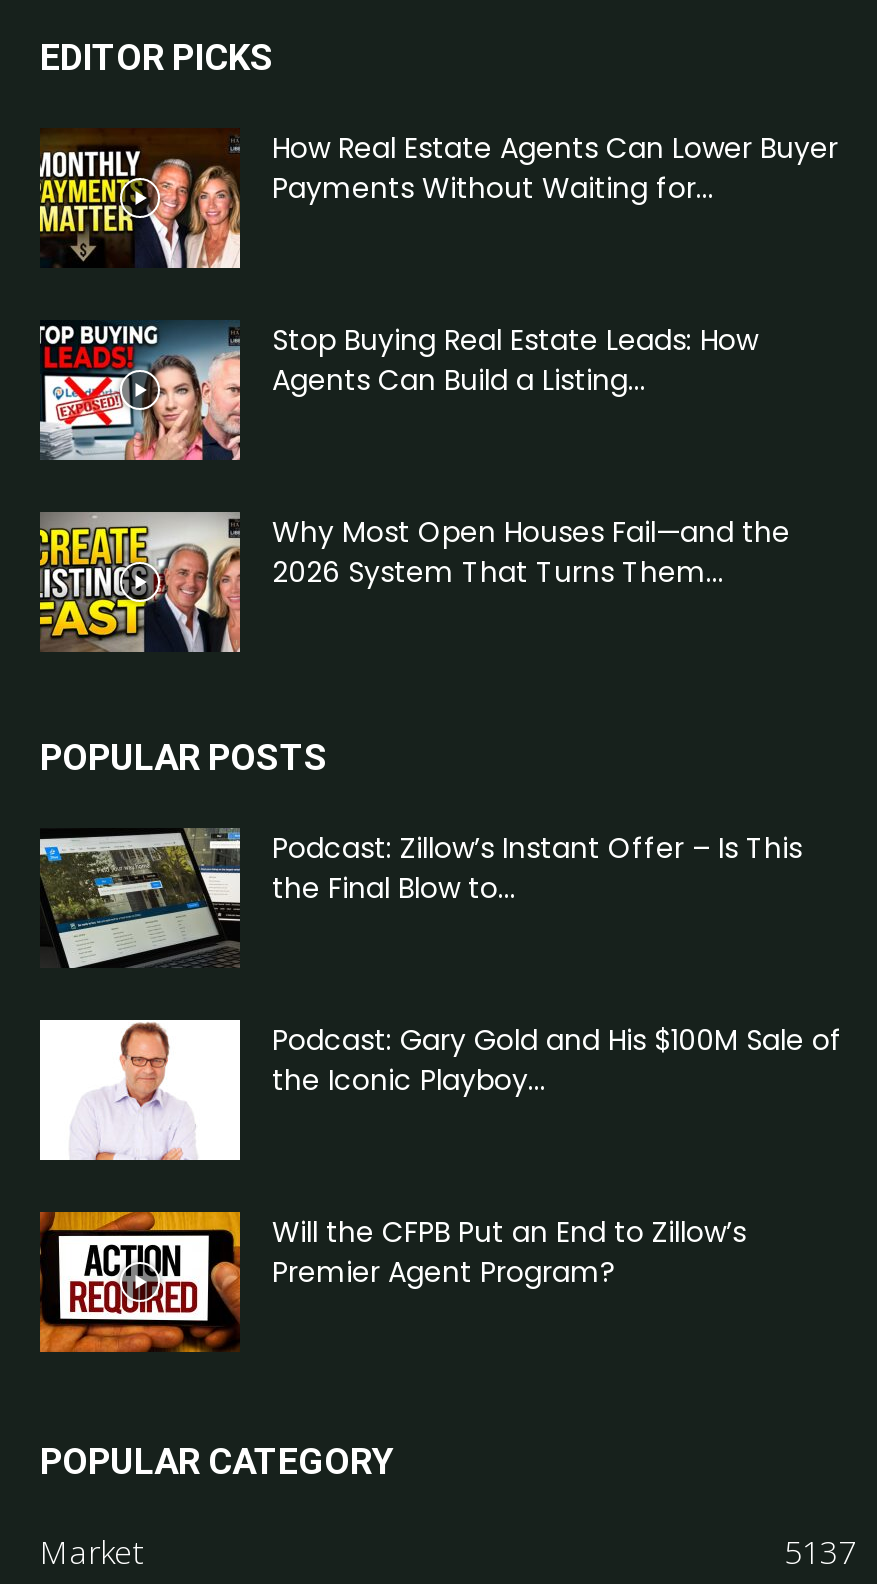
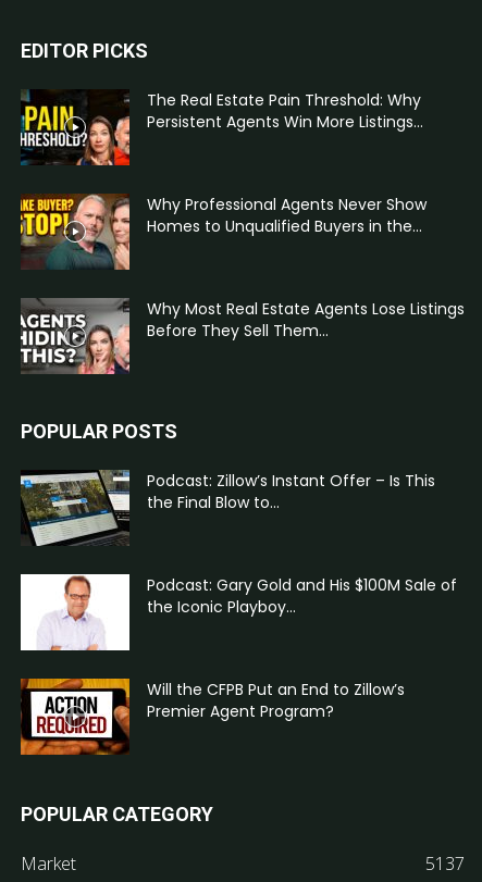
- [image]
- How Real Estate Agents Can Lower Buyer
- Payments Without Waiting for...
+ [image]
+ The Real Estate Pain Threshold: Why
+ Persistent Agents Win More Listings...

- [image]
- Stop Buying Real Estate Leads: How
- Agents Can Build a Listing...
+ [image]
+ Why Professional Agents Never Show
+ Homes to Unqualified Buyers in the...

- [image]
- Why Most Open Houses Fail—and the
- 2026 System That Turns Them...
+ [image]
+ Why Most Real Estate Agents Lose Listings
+ Before They Sell Them...
